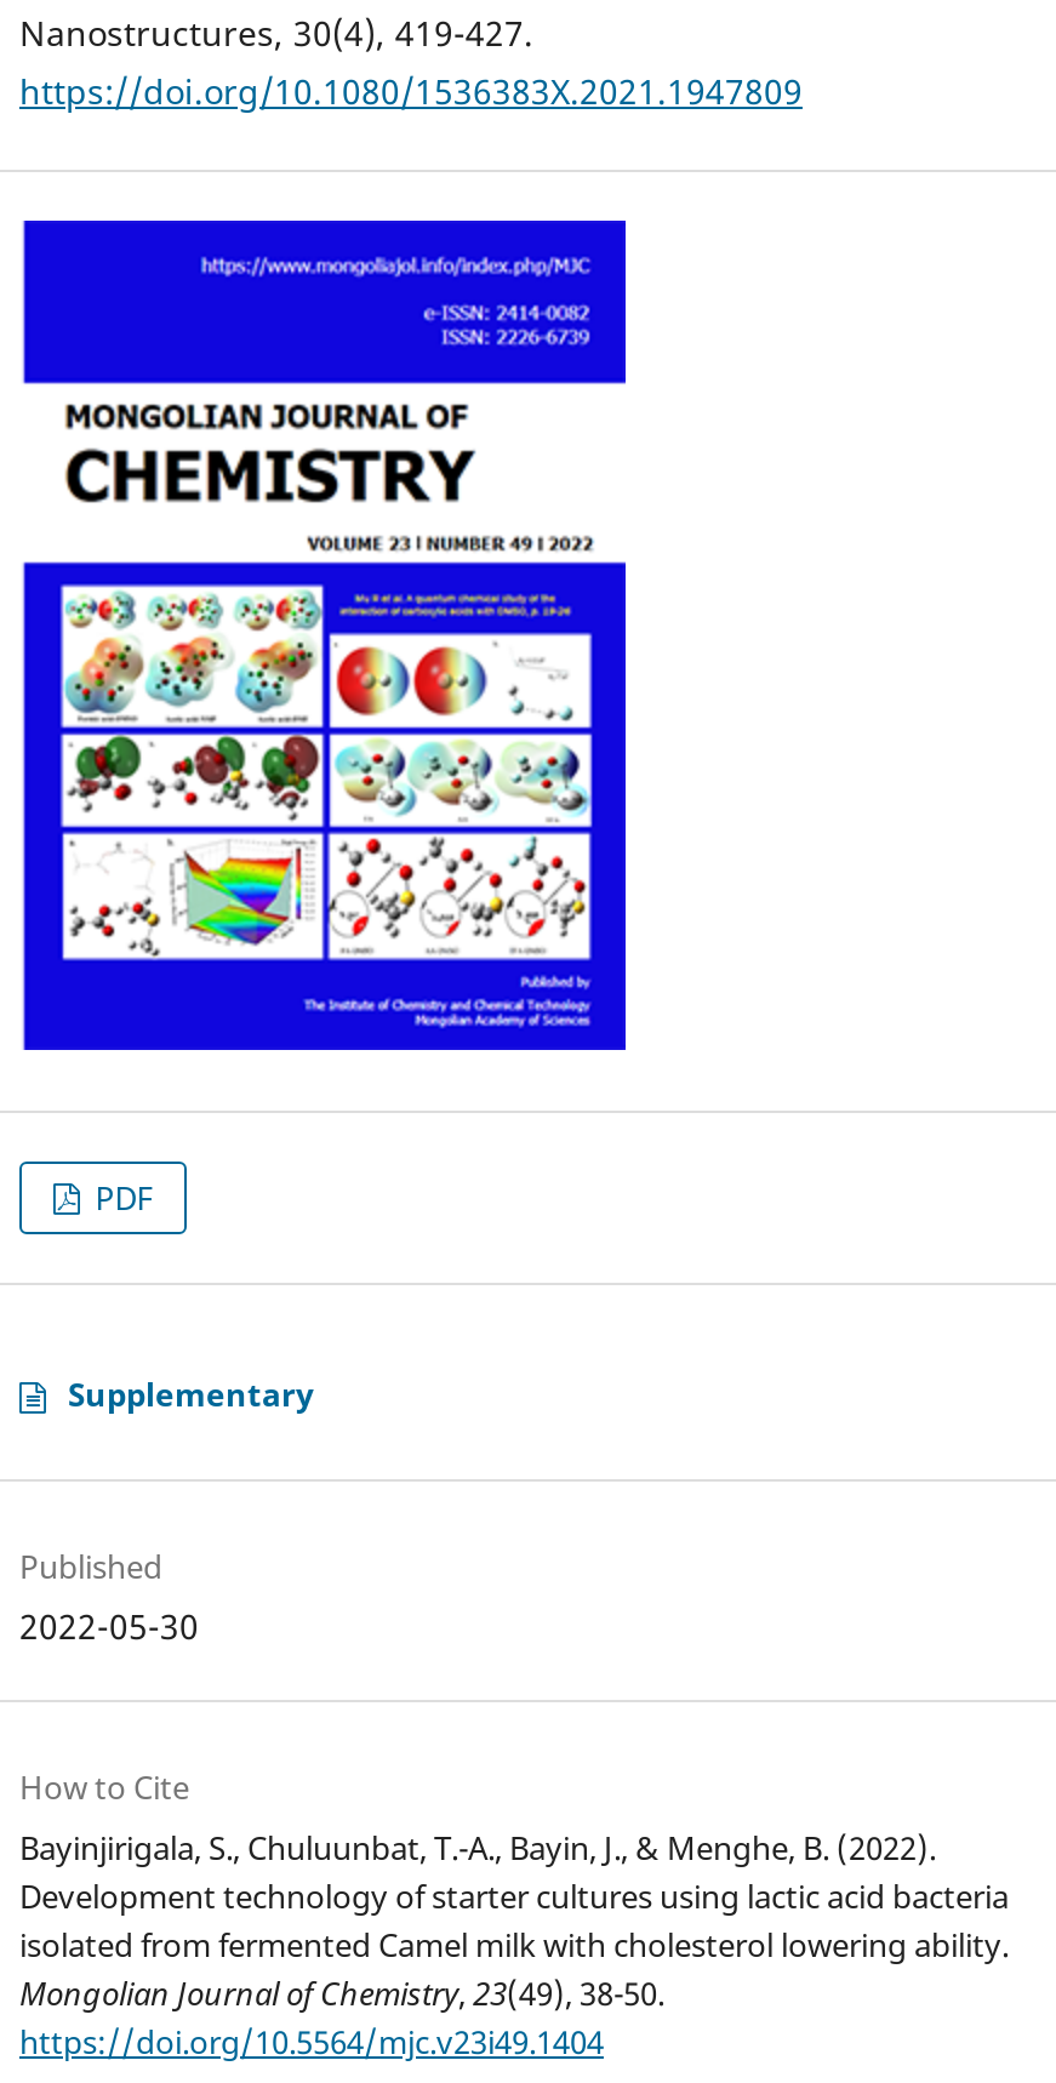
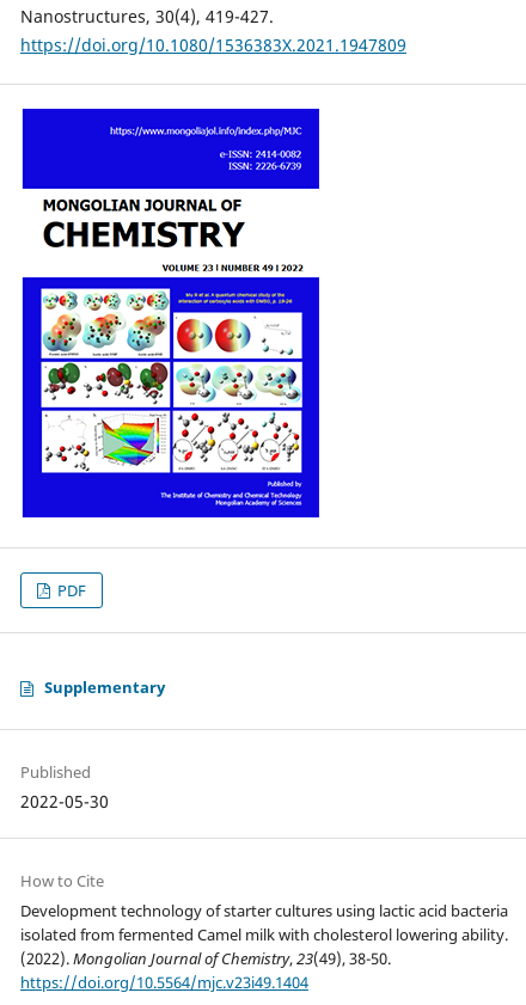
- Bayinjirigala, S., Chuluunbat, T.-A., Bayin, J., & Menghe, B. (2022).

- Mongolian Journal of Chemistry, 23(49), 38-50.
+ (2022).Mongolian Journal of Chemistry, 23(49), 38-50.
